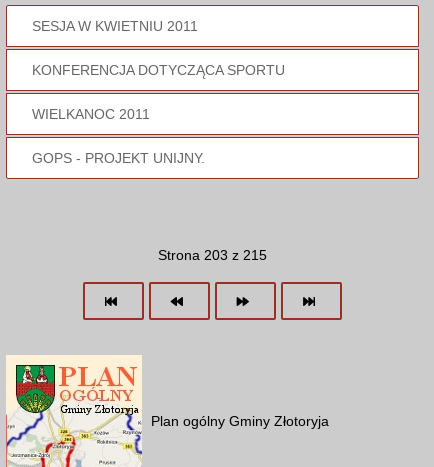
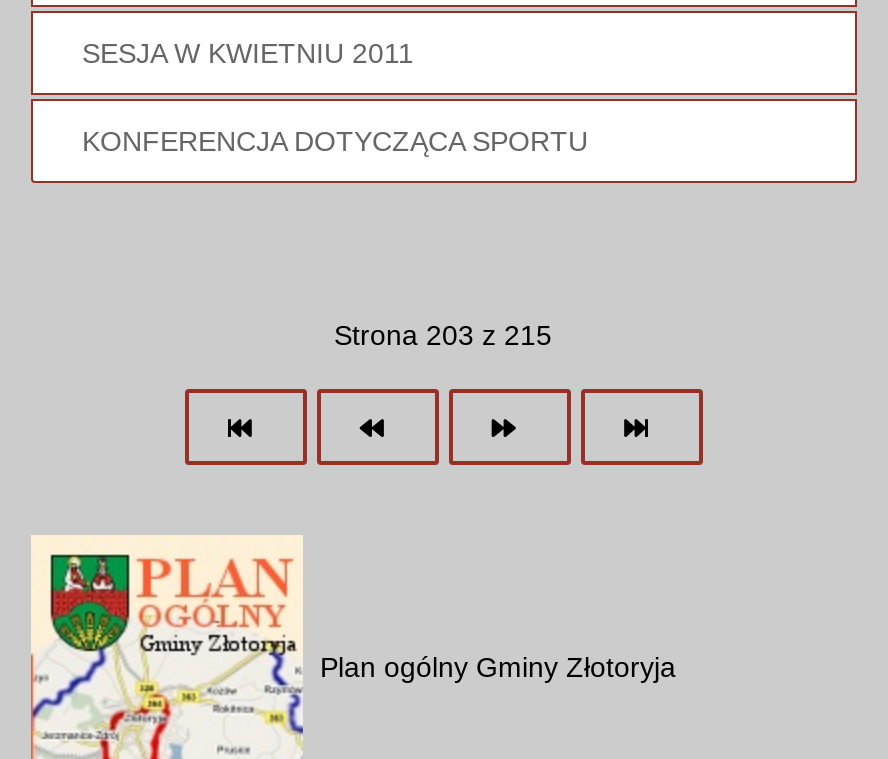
- WIELKANOC 2011
- GOPS - PROJEKT UNIJNY.
